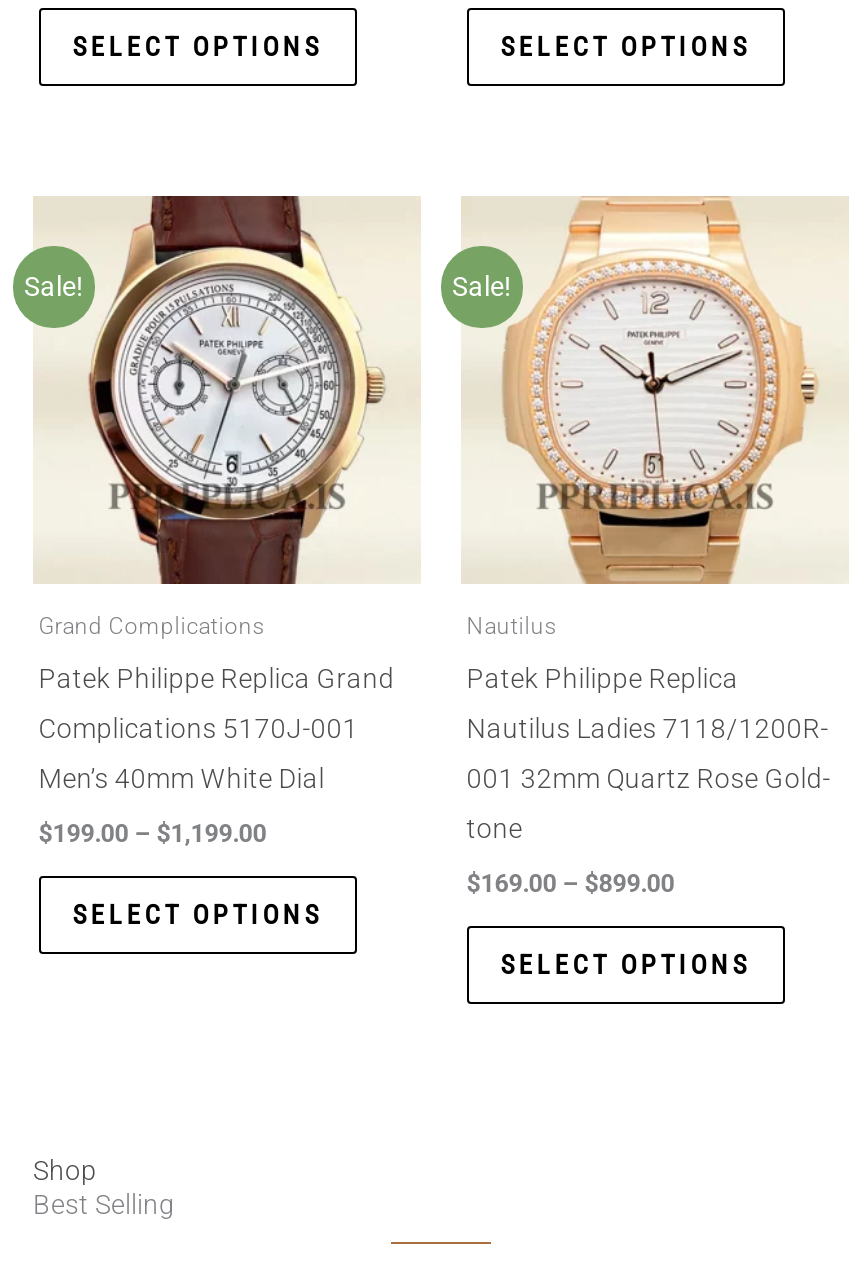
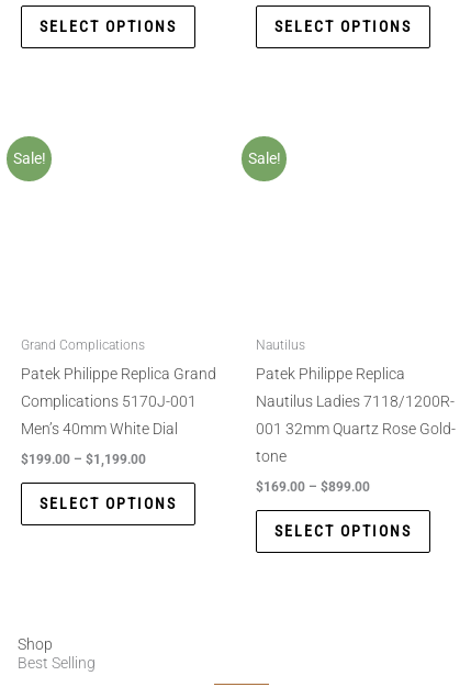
- [image]

- [image]
